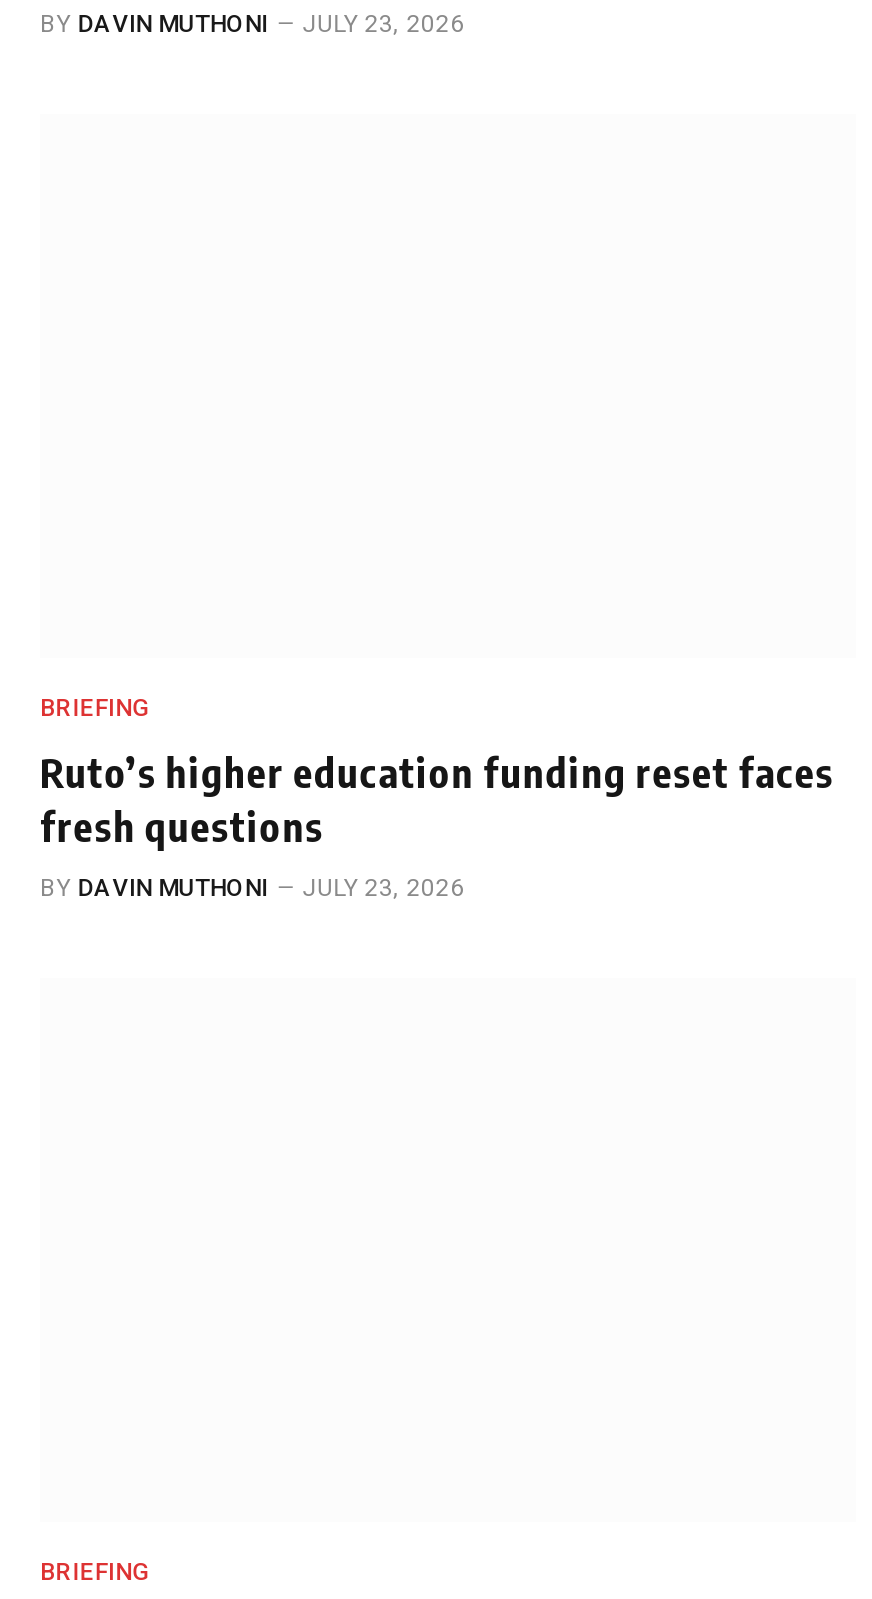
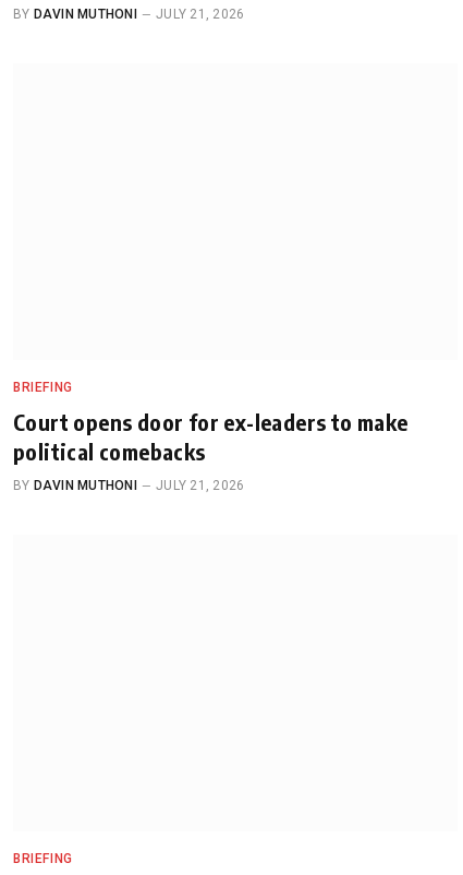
- BY DAVIN MUTHONI JULY 23, 2026
+ BY DAVIN MUTHONI JULY 21, 2026

- Ruto’s higher education funding reset faces
- fresh questions
+ Court opens door for ex-leaders to make
+ political comebacks

- BY DAVIN MUTHONI JULY 23, 2026
+ BY DAVIN MUTHONI JULY 21, 2026
